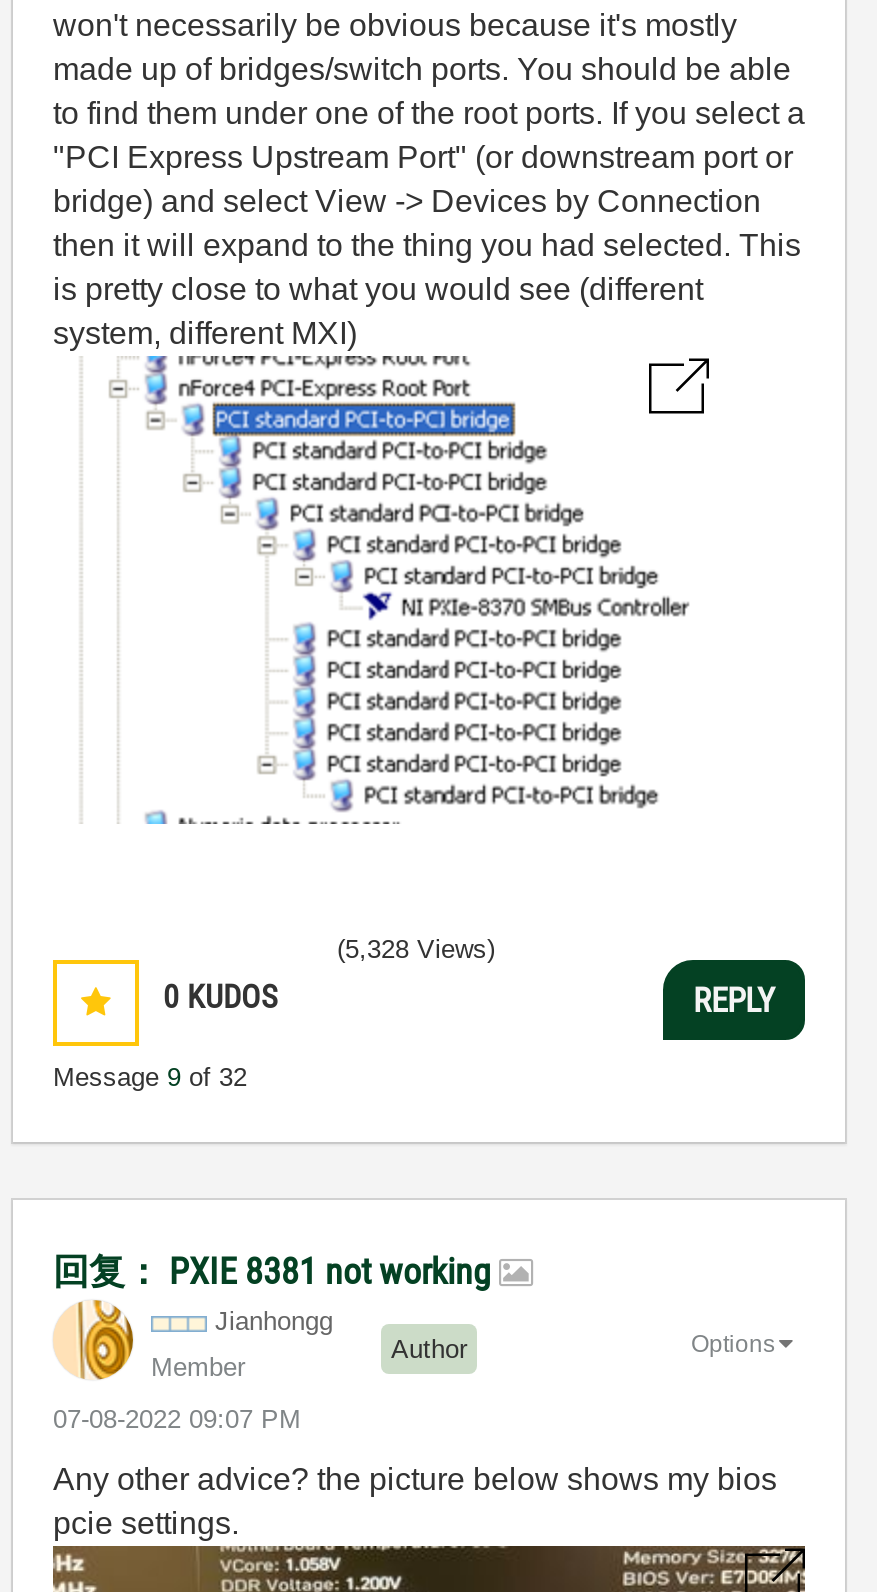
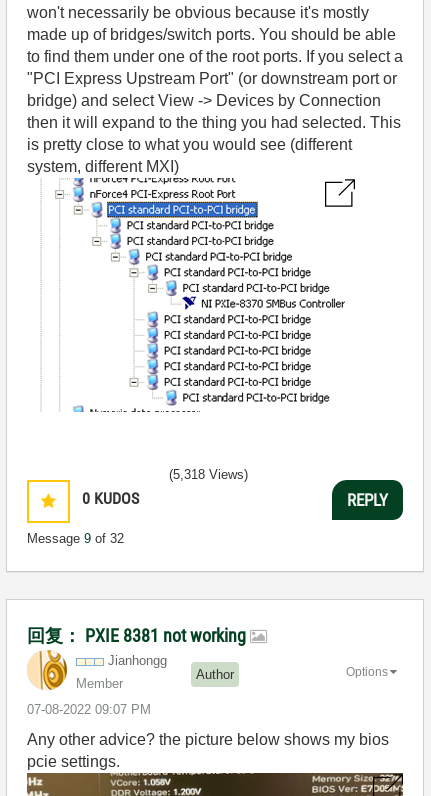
- (5,328 Views)
+ (5,318 Views)
